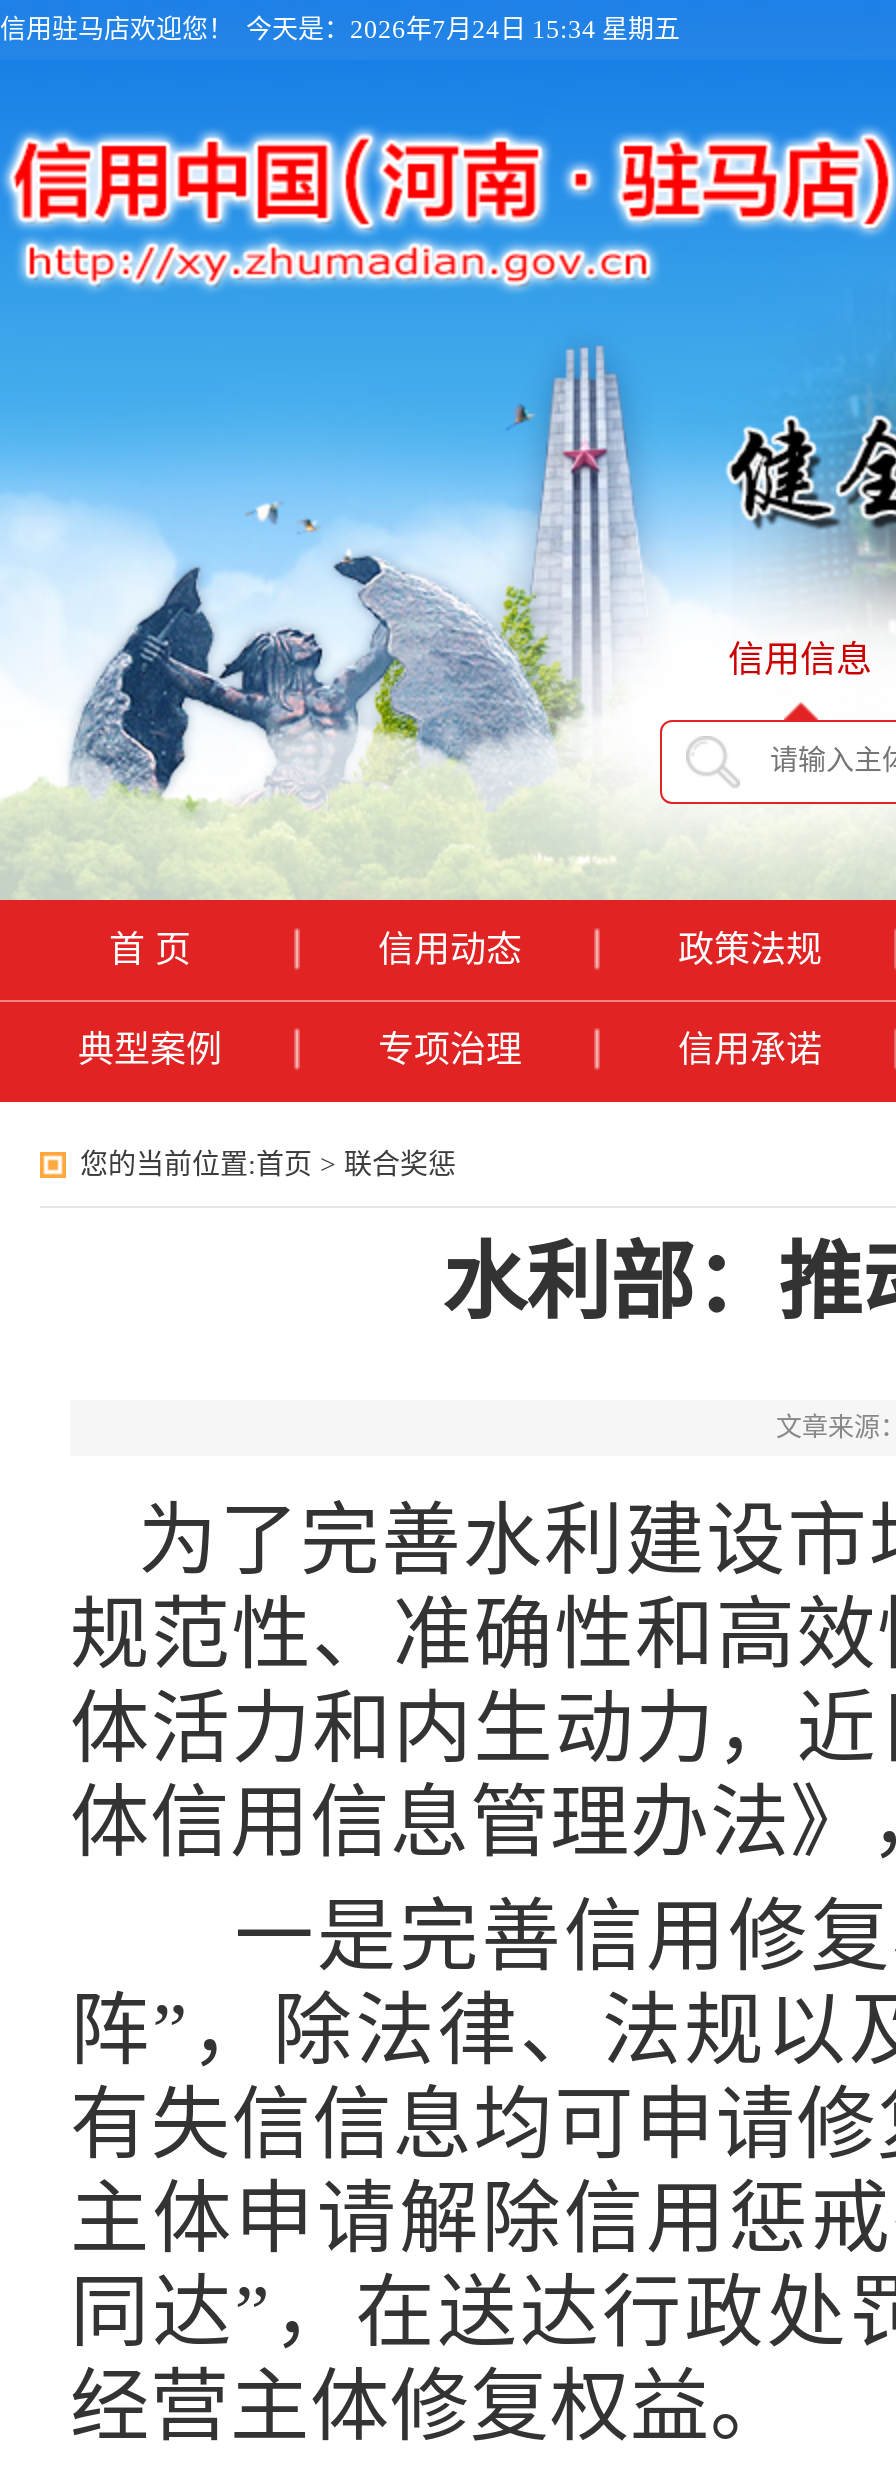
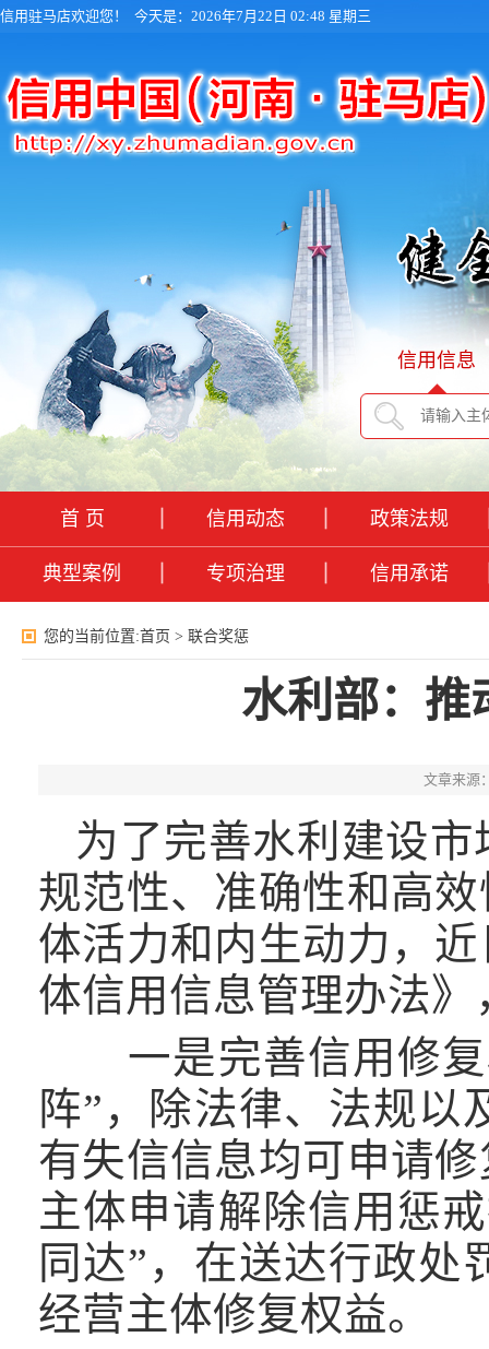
- 信用驻马店欢迎您！今天是：2026年7月24日 15:34 星期五
+ 信用驻马店欢迎您！今天是：2026年7月22日 02:48 星期三
